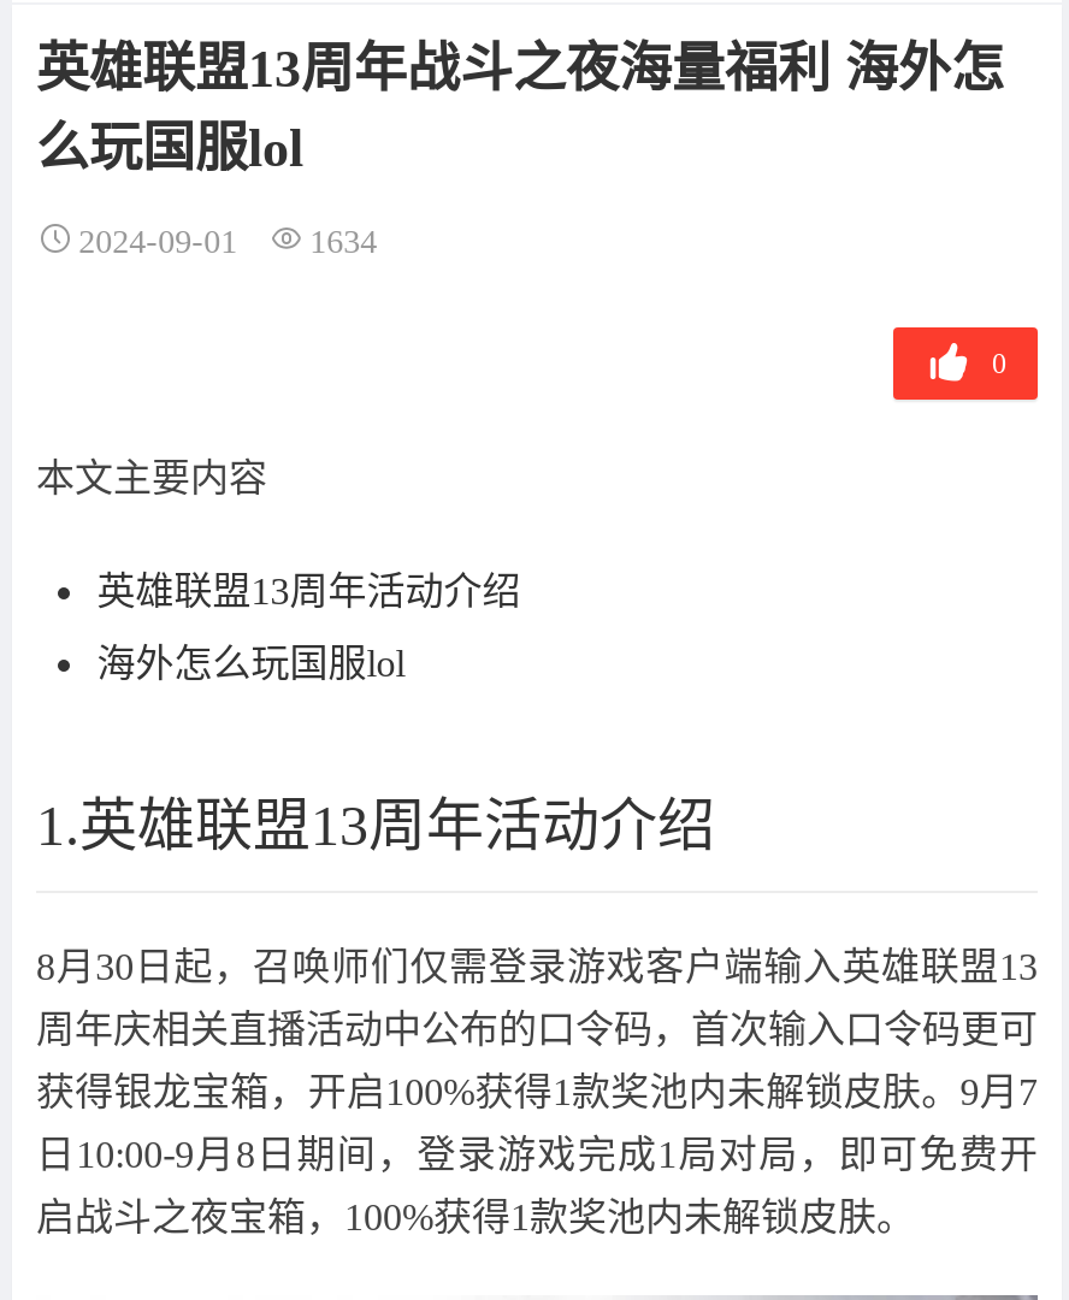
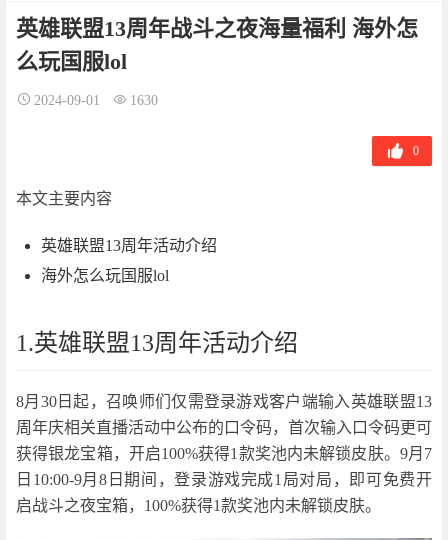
- 2024-09-01 1634
+ 2024-09-01 1630
